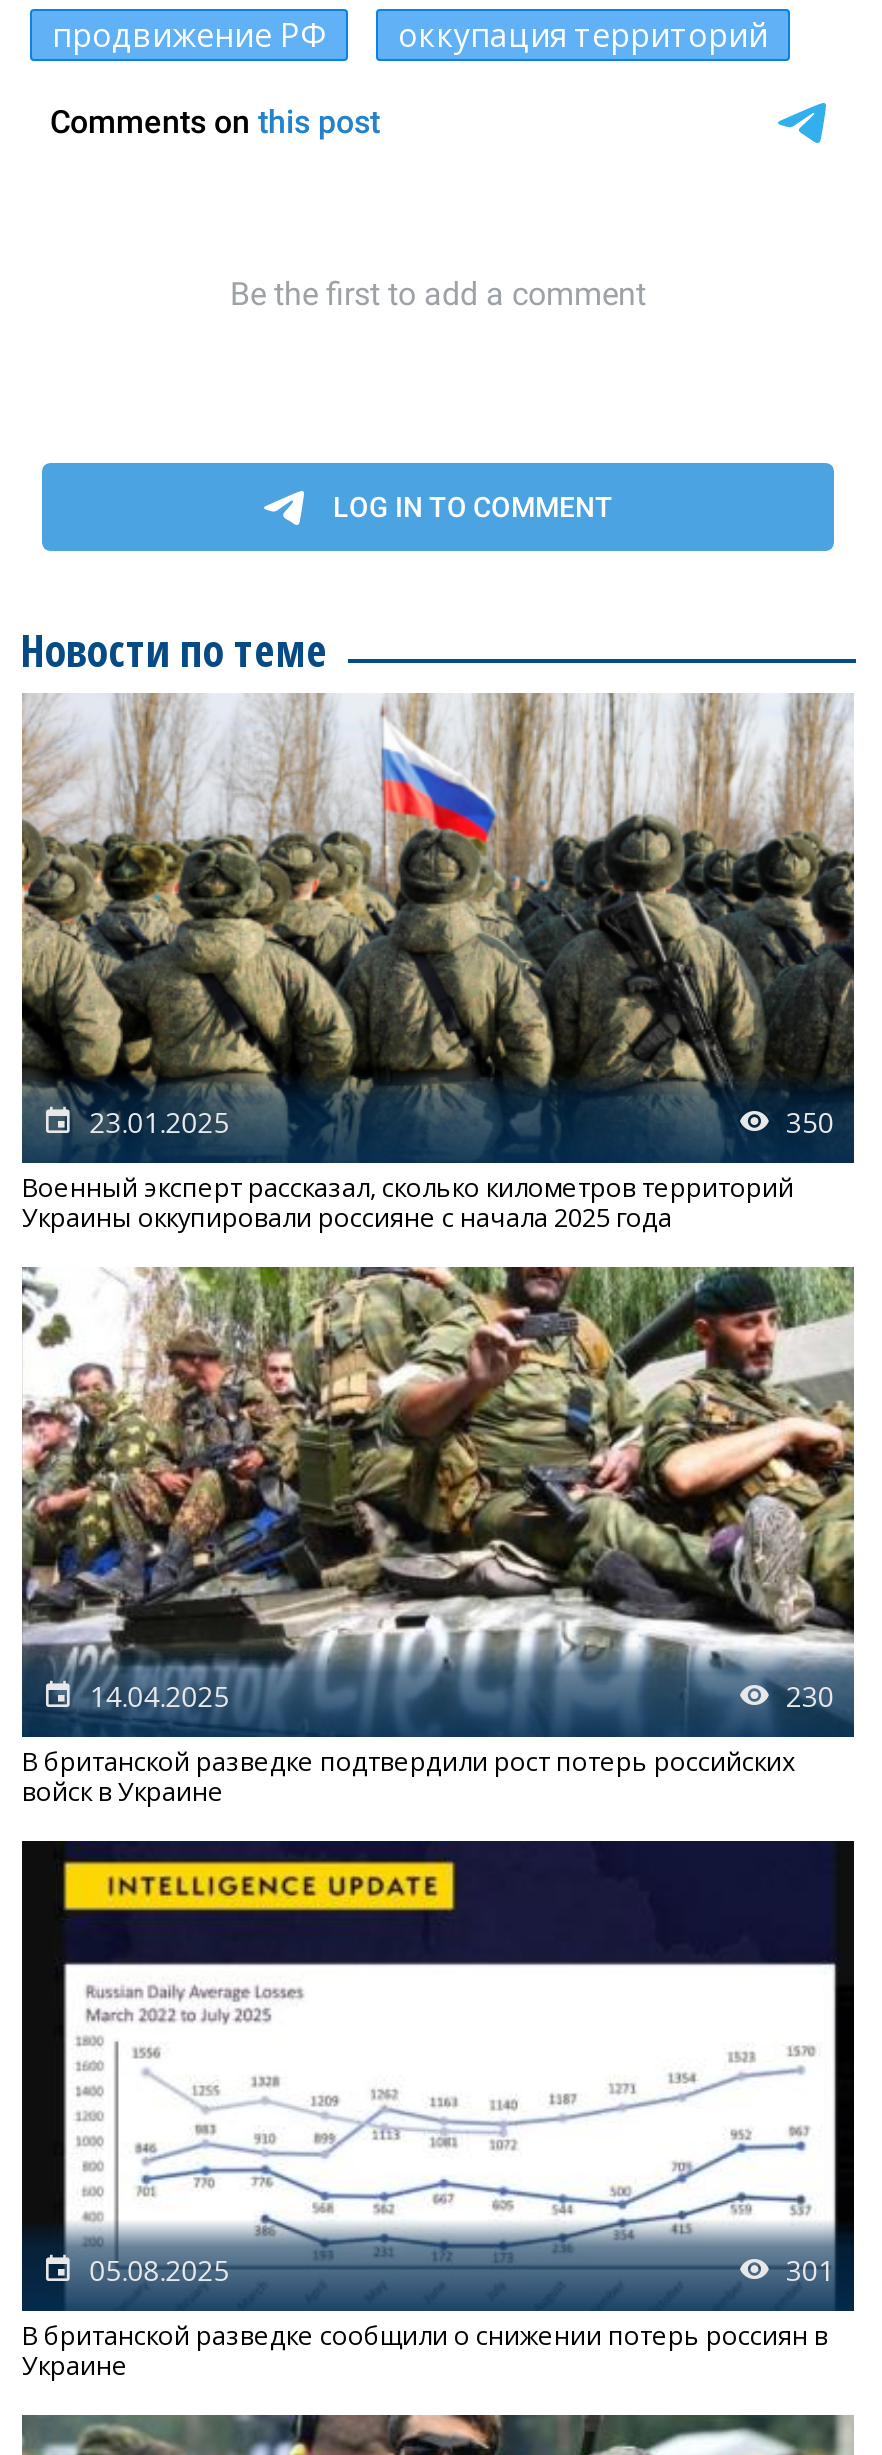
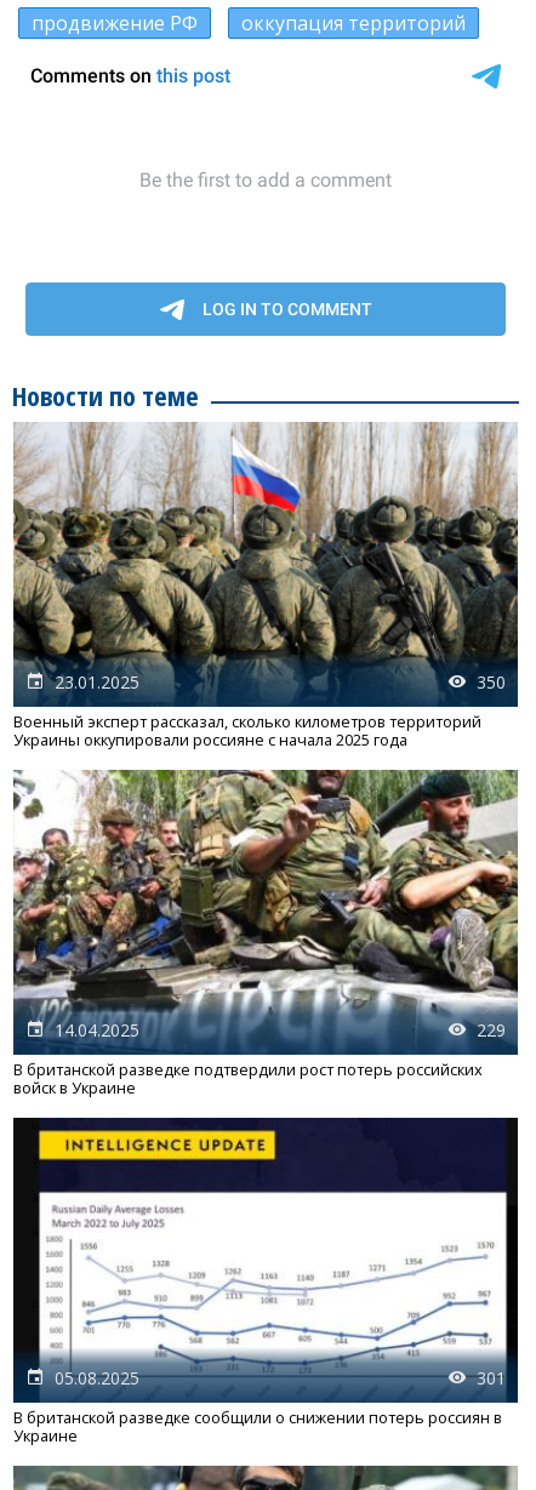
- 230
+ 229
